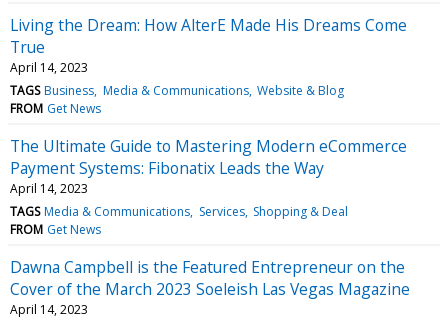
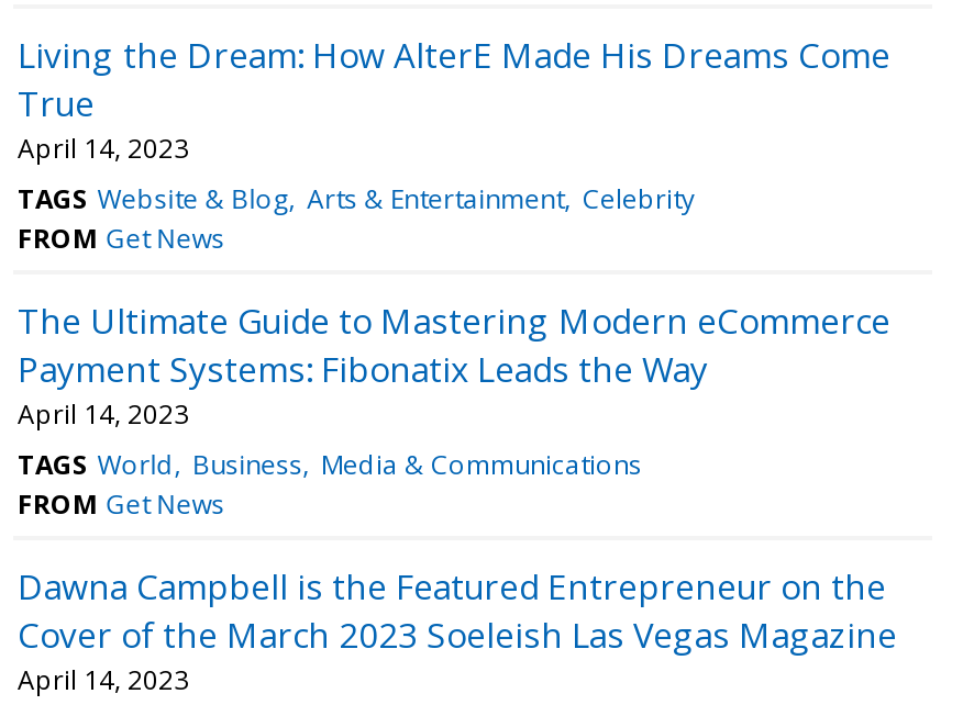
- TAGS Business Media & Communications Website & Blog
+ TAGS Website & Blog Arts & Entertainment Celebrity

- TAGS Media & Communications Services Shopping & Deal
+ TAGS World Business Media & Communications
